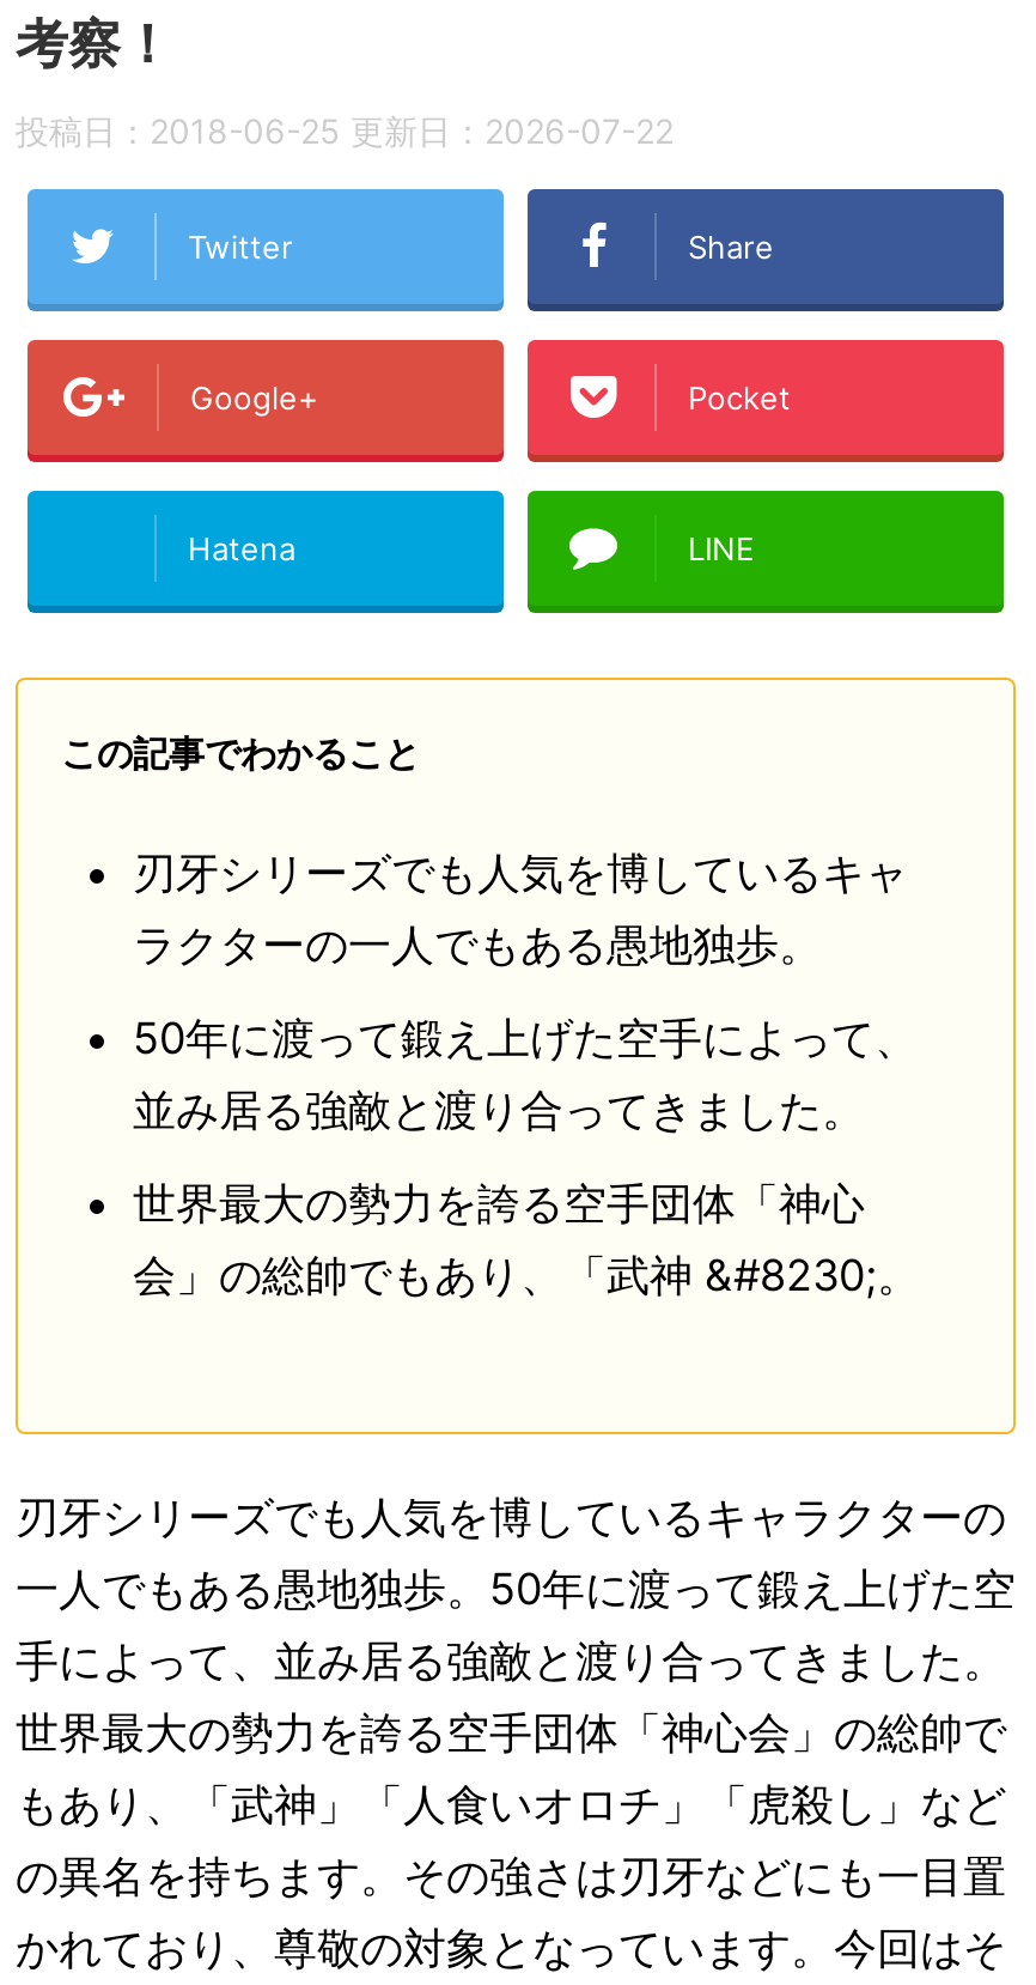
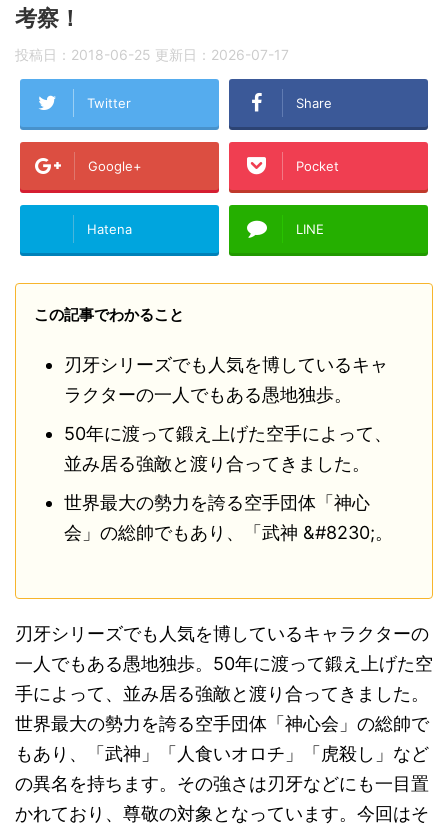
- 投稿日：2018-06-25 更新日：2026-07-22
+ 投稿日：2018-06-25 更新日：2026-07-17
